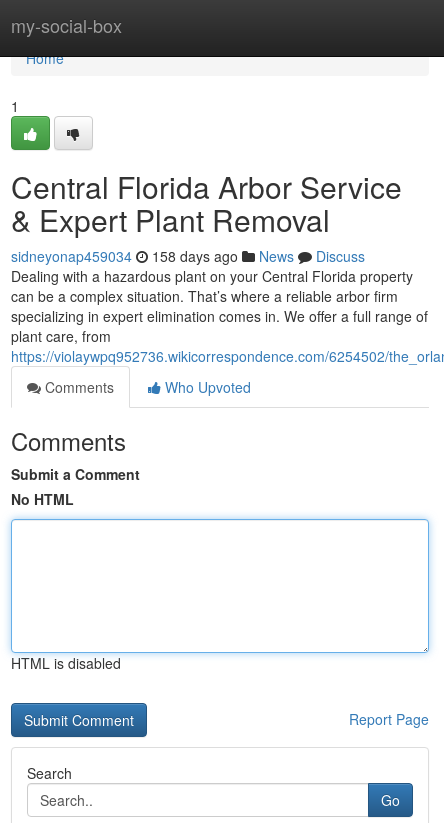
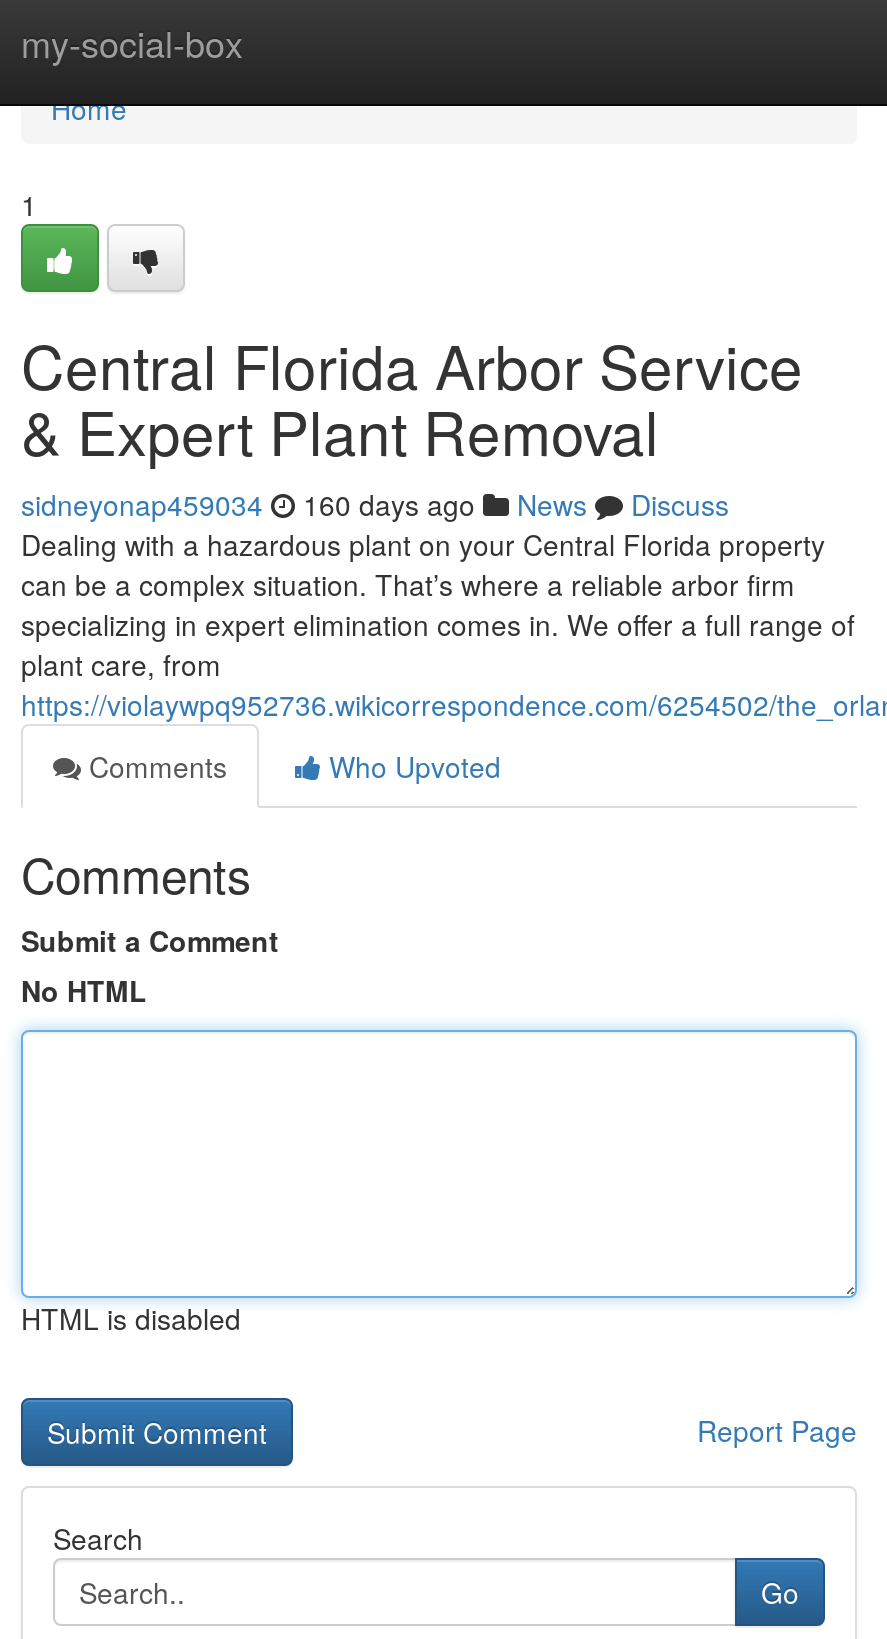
- sidneyonap459034 158 days ago News Discuss
+ sidneyonap459034 160 days ago News Discuss
